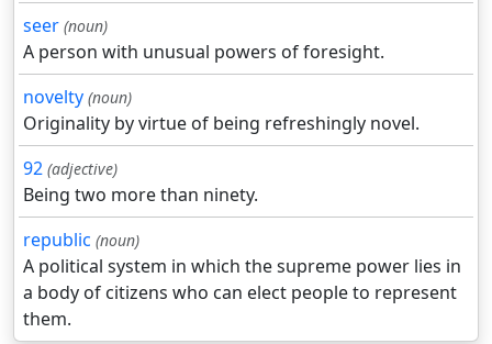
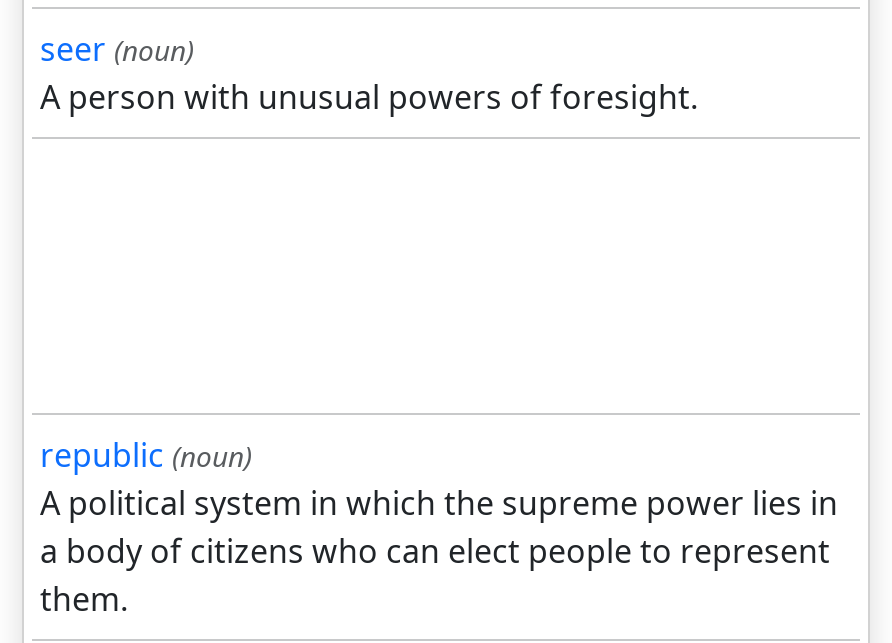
- novelty (noun)
- Originality by virtue of being refreshingly novel.
- 92 (adjective)
- Being two more than ninety.
